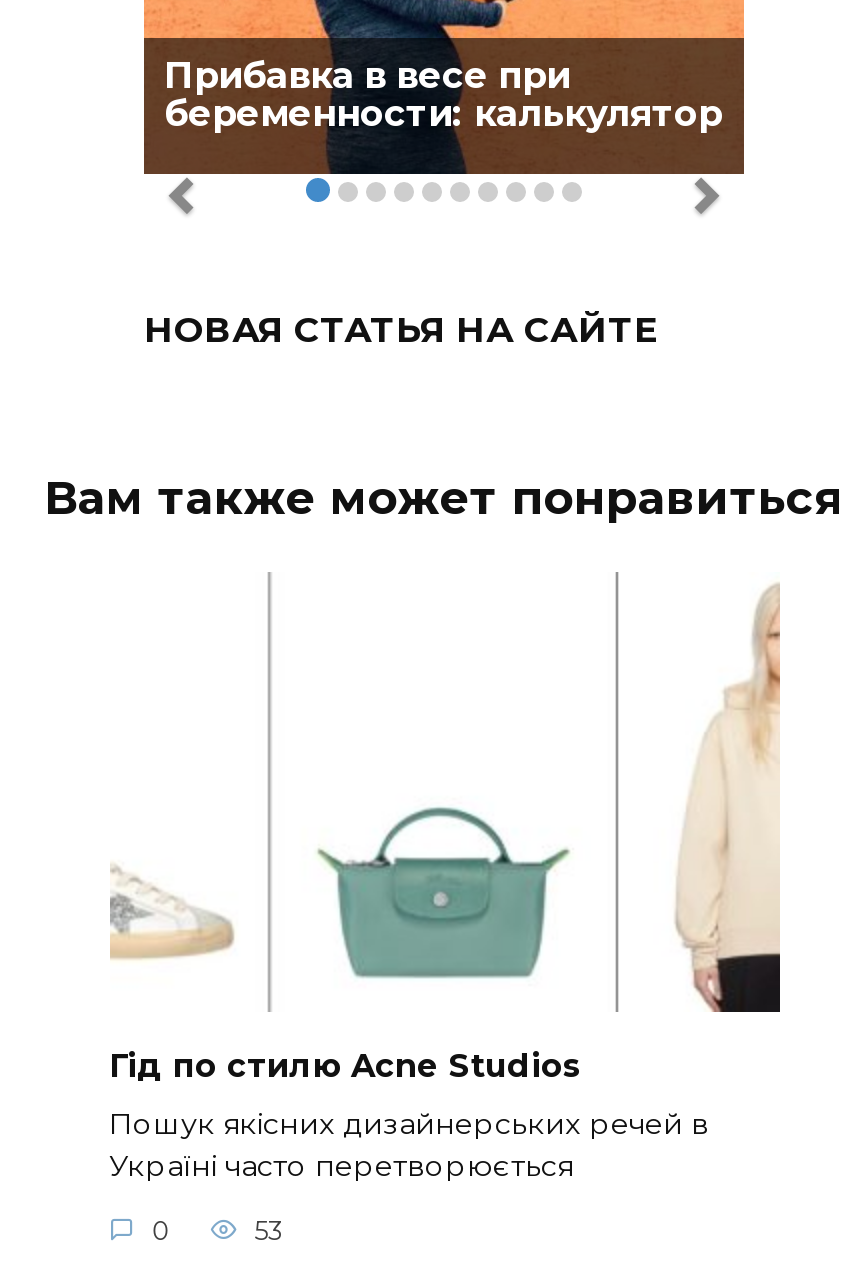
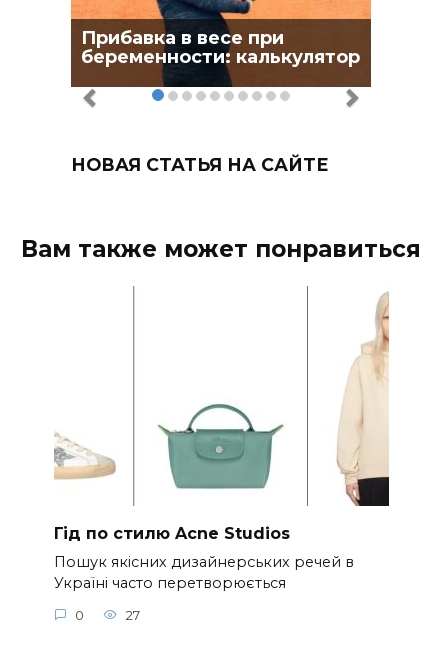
- 53
+ 27
